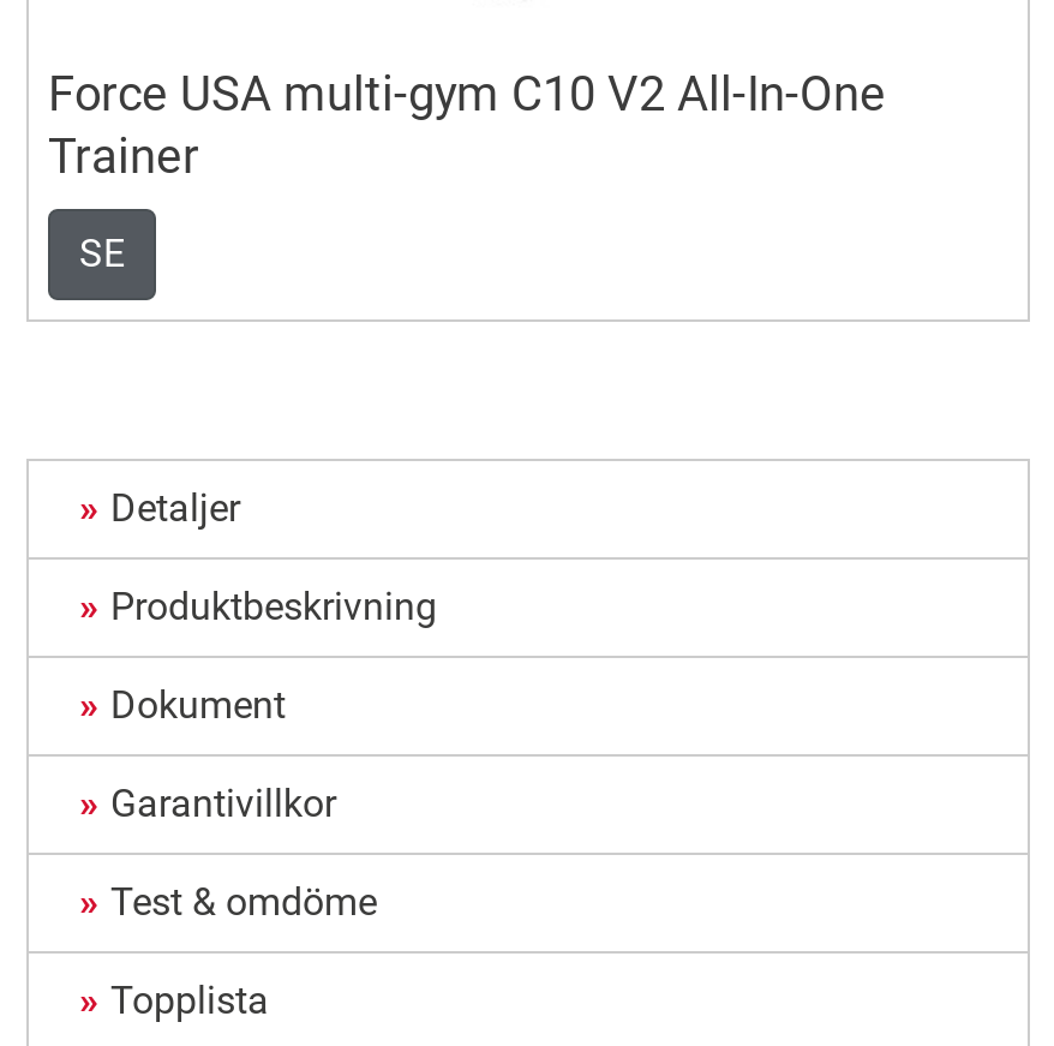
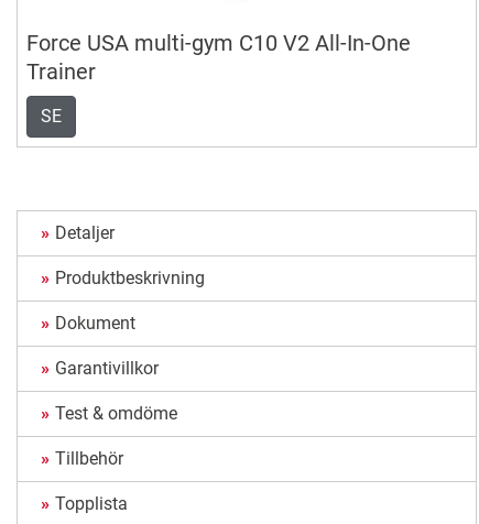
+ Tillbehör
